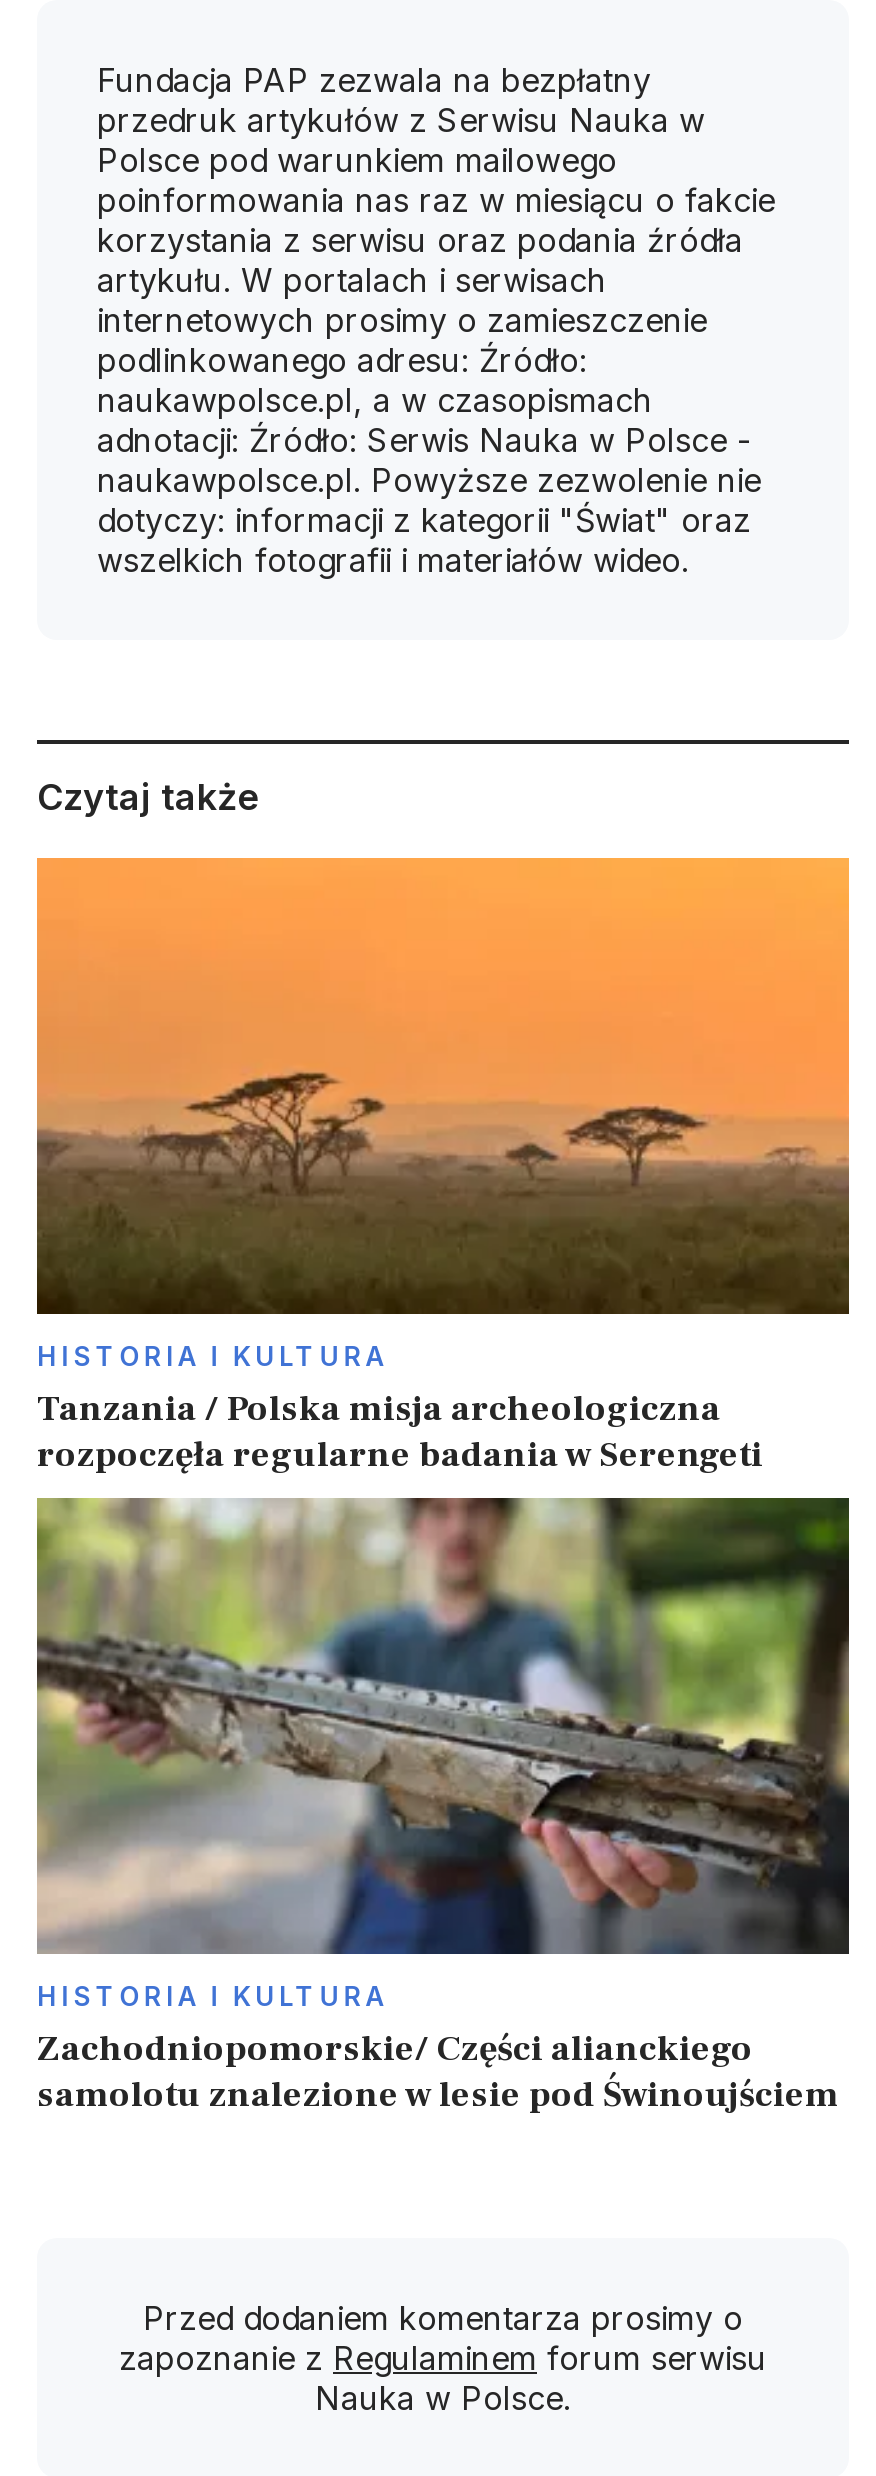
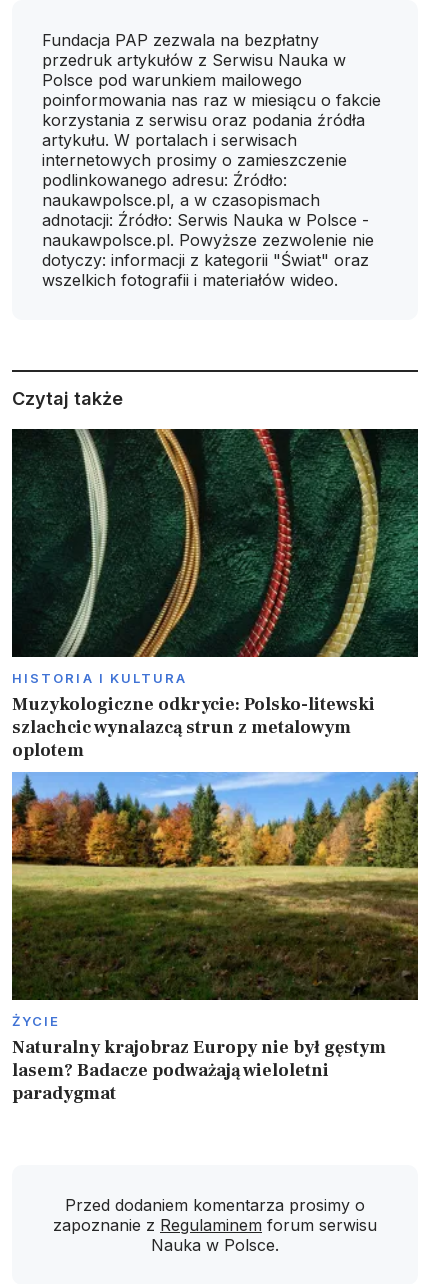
- [image]
- Tanzania / Polska misja archeologiczna
- rozpoczęła regularne badania w Serengeti
+ [image]
+ Muzykologiczne odkrycie: Polsko-litewski
+ szlachcic wynalazcą strun z metalowym
+ oplotem

- [image]
- HISTORIA I KULTURA
- Zachodniopomorskie/ Części alianckiego
- samolotu znalezione w lesie pod Świnoujściem
+ [image]
+ ŻYCIE
+ Naturalny krajobraz Europy nie był gęstym
+ lasem? Badacze podważają wieloletni
+ paradygmat
